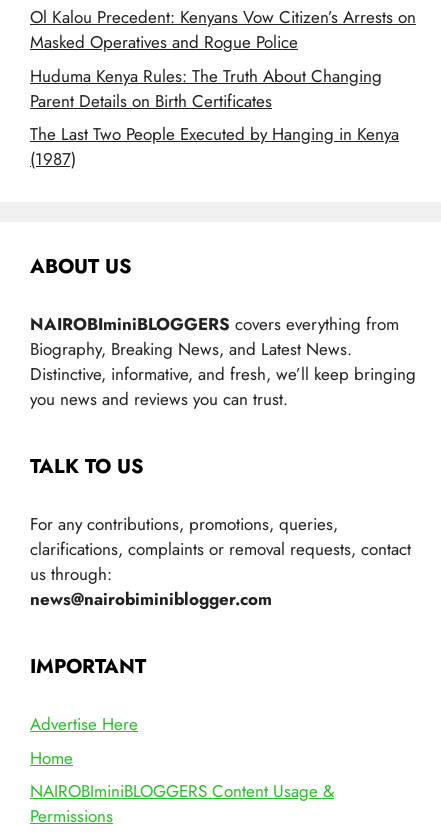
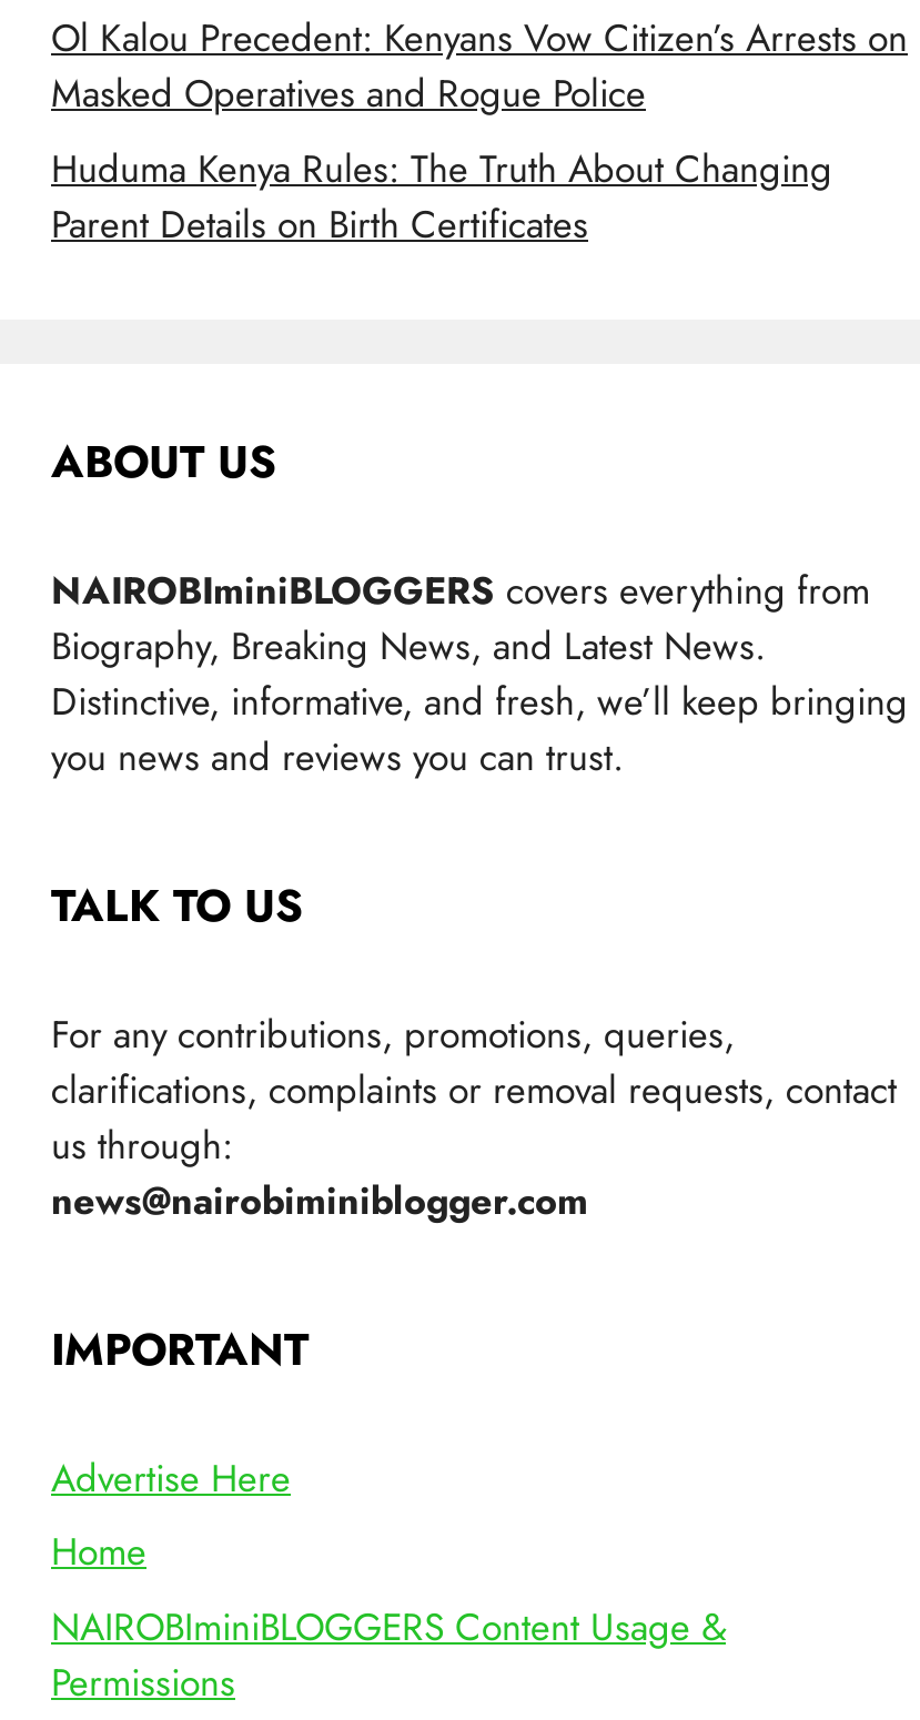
- The Last Two People Executed by Hanging in Kenya
- (1987)
